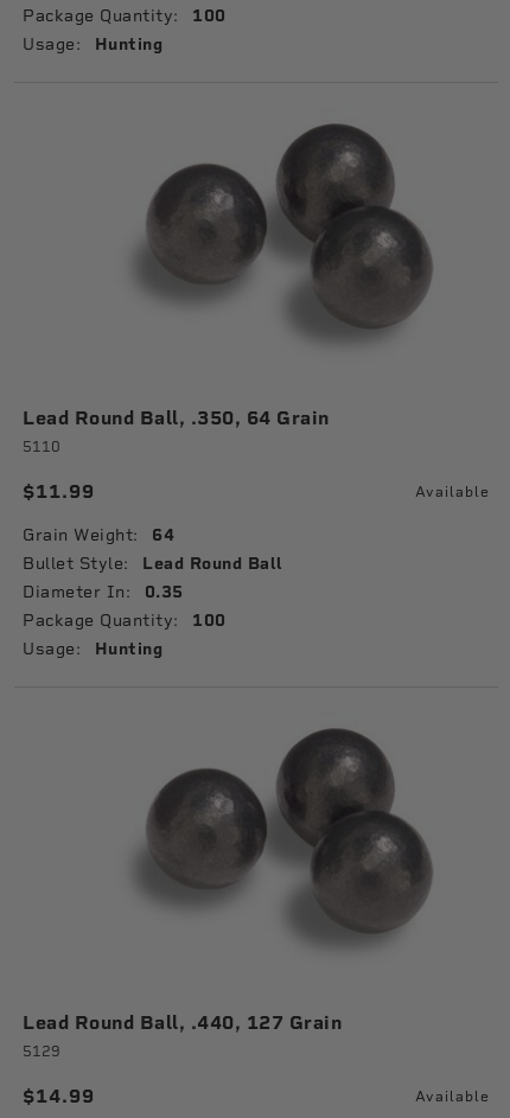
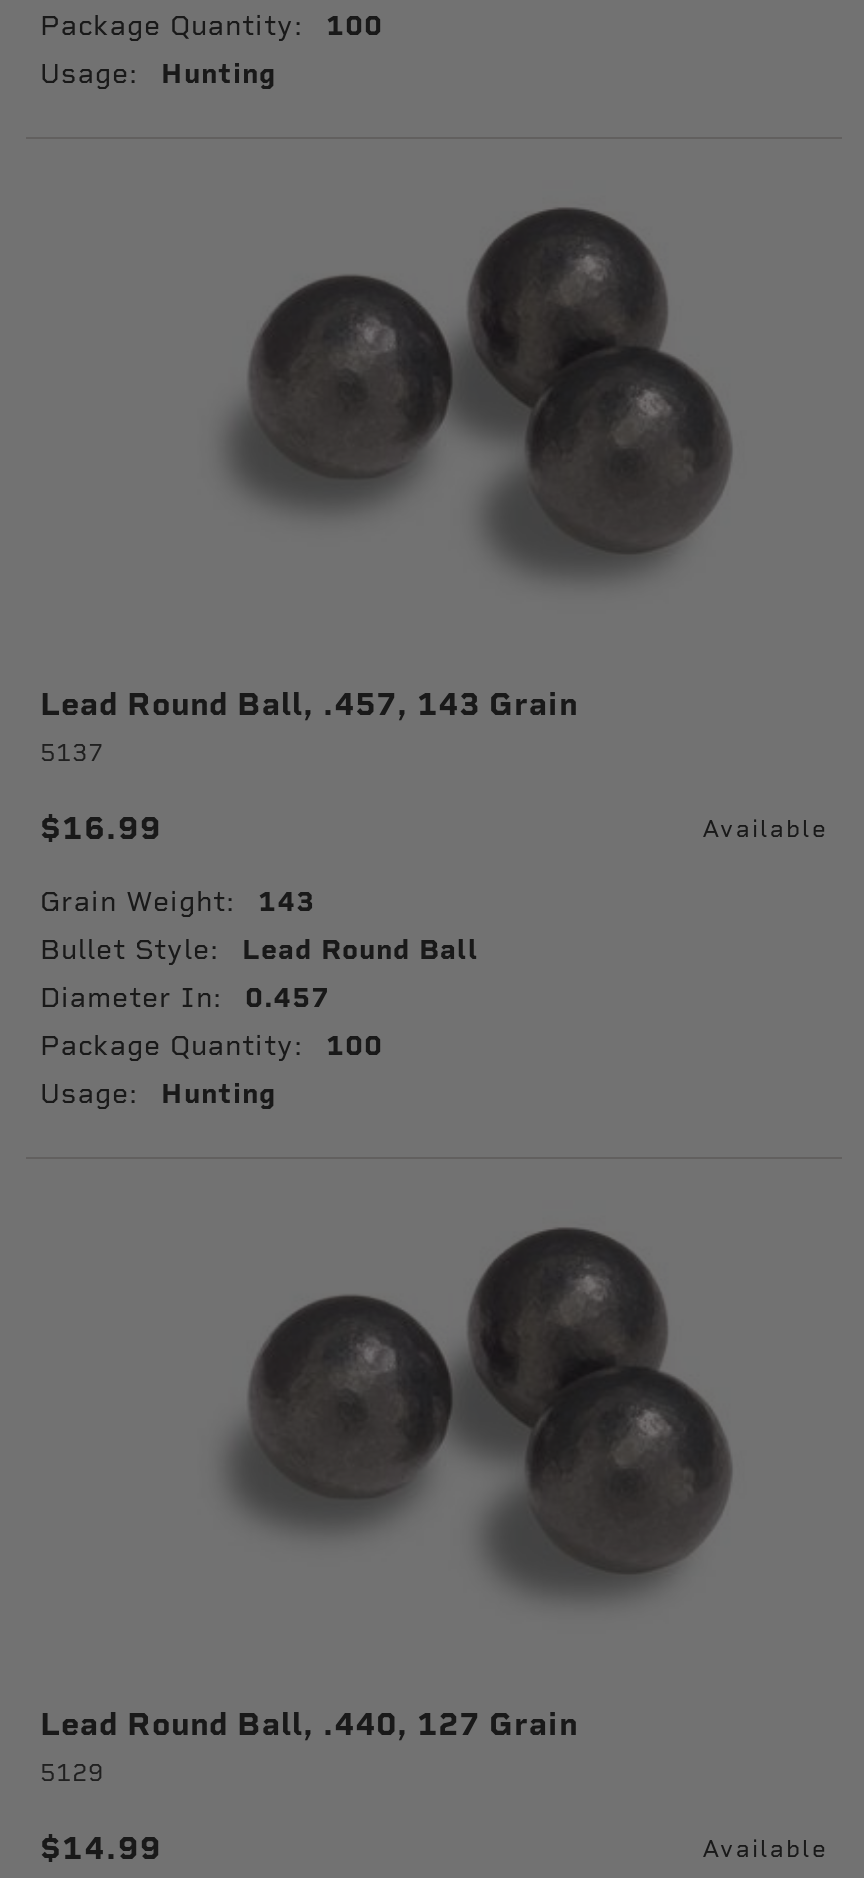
- Lead Round Ball, .350, 64 Grain
+ Lead Round Ball, .457, 143 Grain

- 5110
+ 5137

- $11.99
+ $16.99

- Grain Weight: 64
+ Grain Weight: 143

- Diameter In: 0.35
+ Diameter In: 0.457
